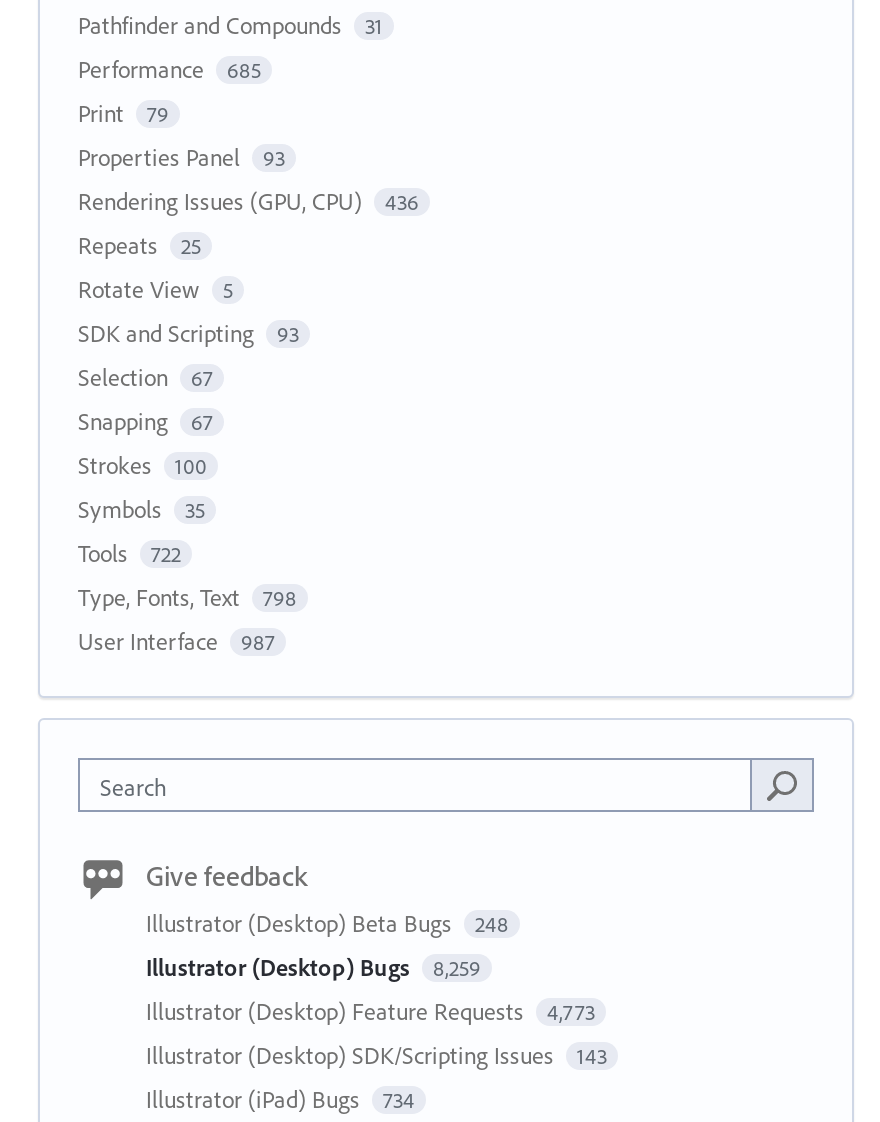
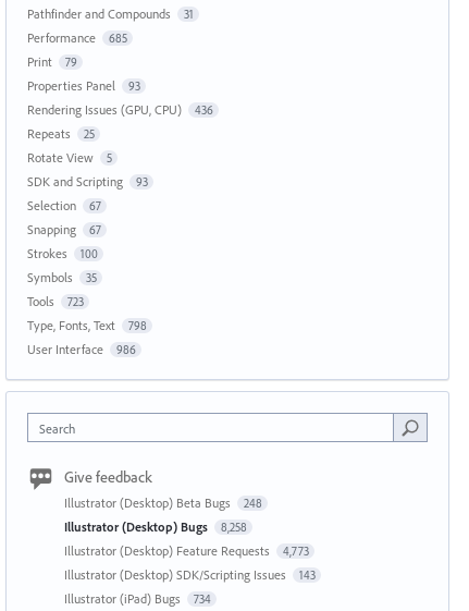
- Tools 722
+ Tools 723

- User Interface 987
+ User Interface 986

- Illustrator (Desktop) Bugs 8,259
+ Illustrator (Desktop) Bugs 8,258
